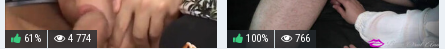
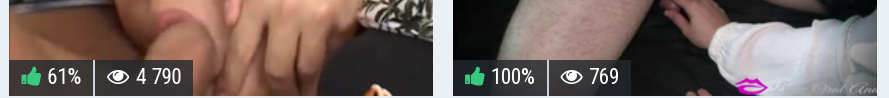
- 61% 4 774
+ 61% 4 790

- 100% 766
+ 100% 769
